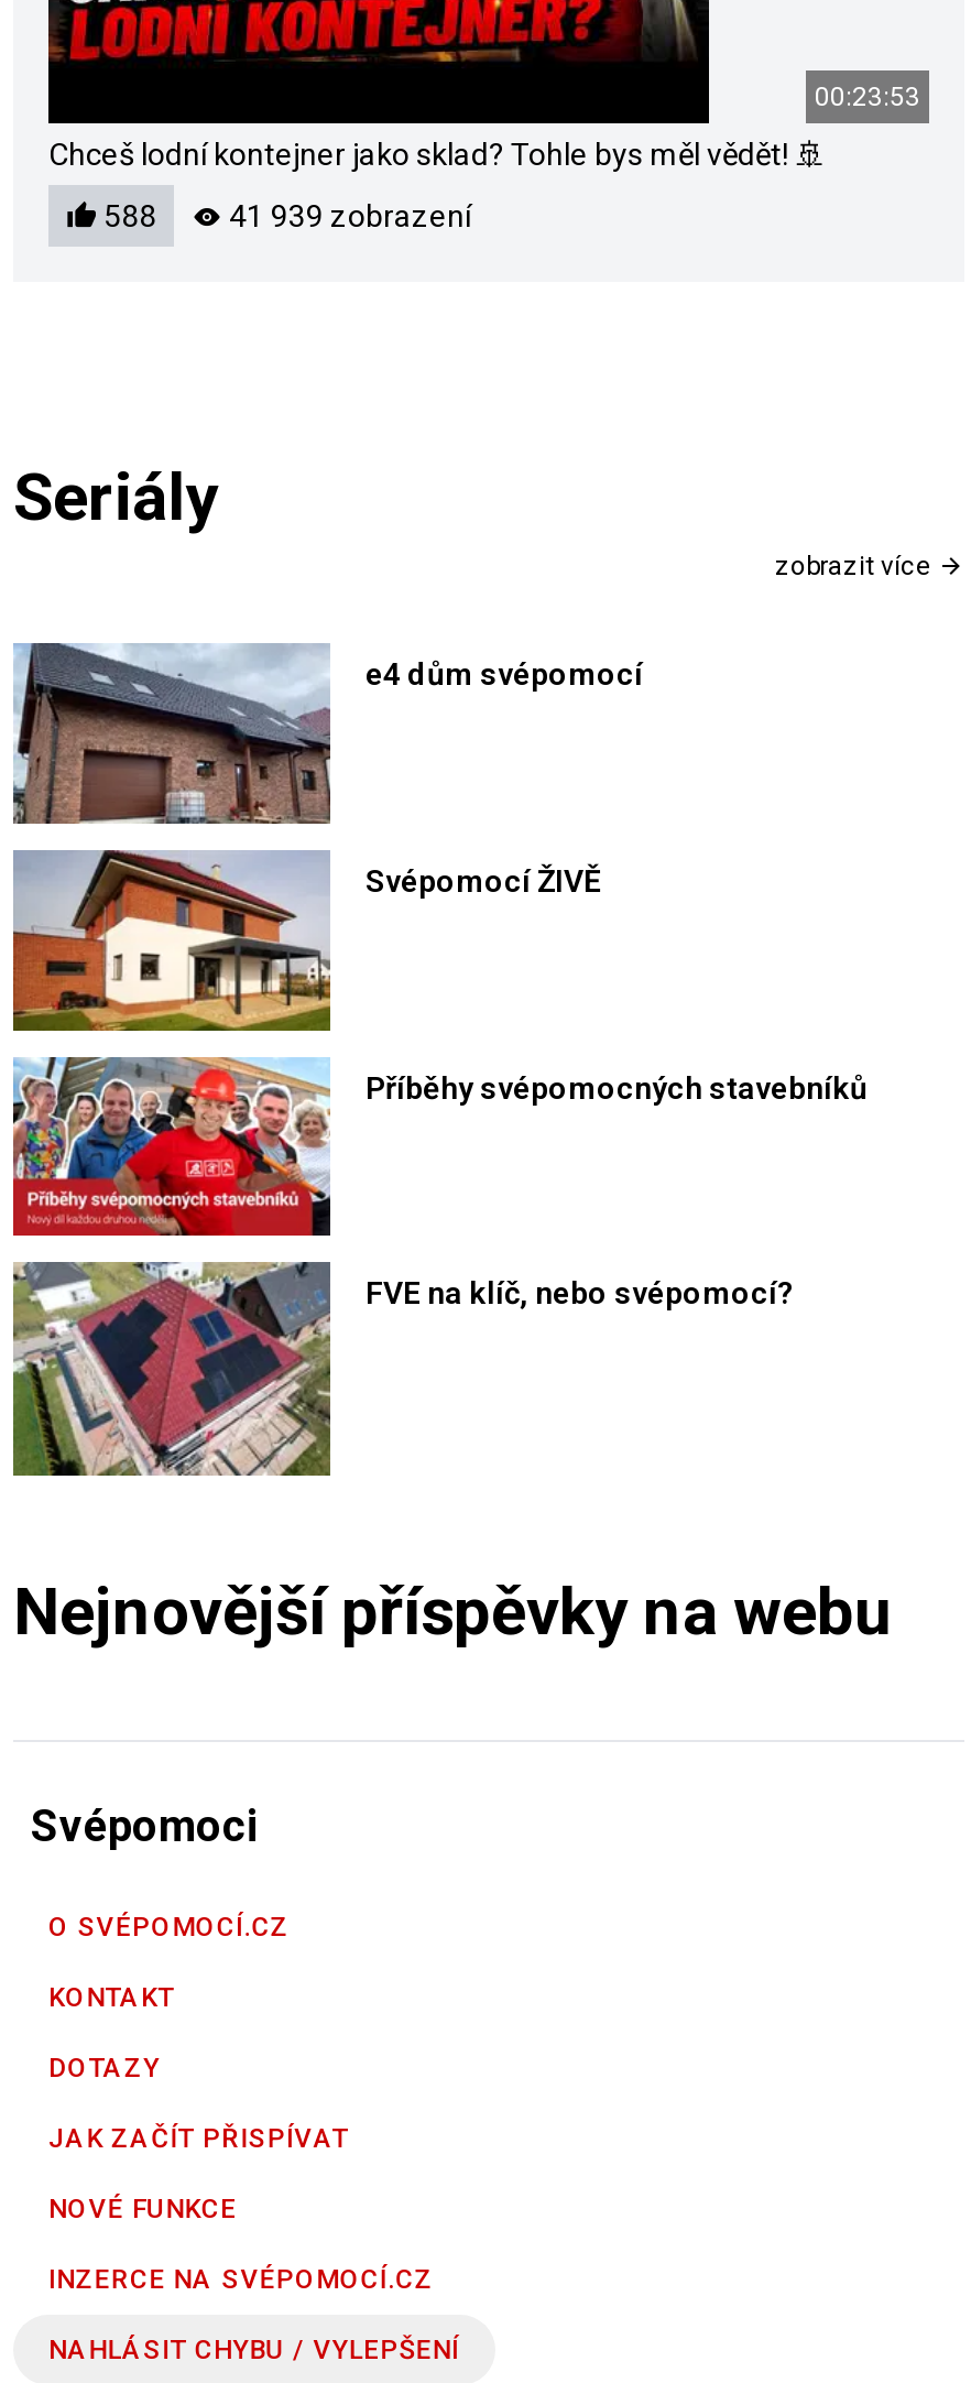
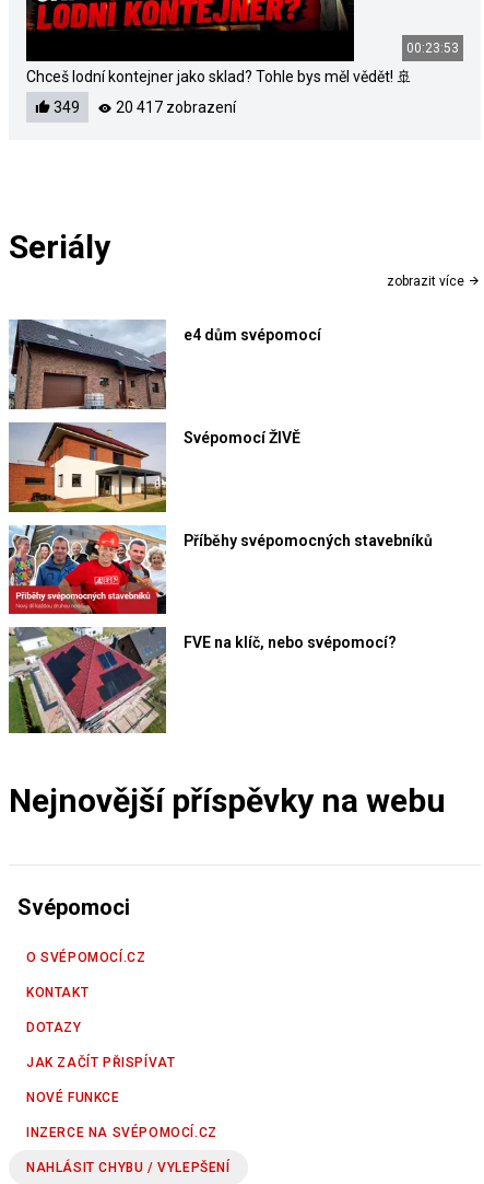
- 588
+ 349

- 41 939 zobrazení
+ 20 417 zobrazení
